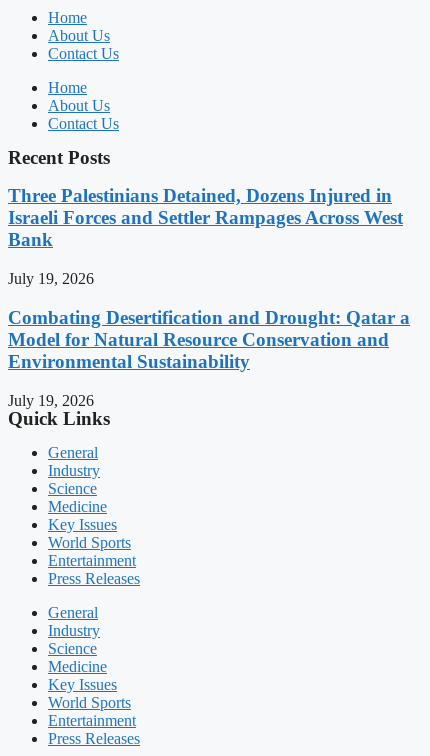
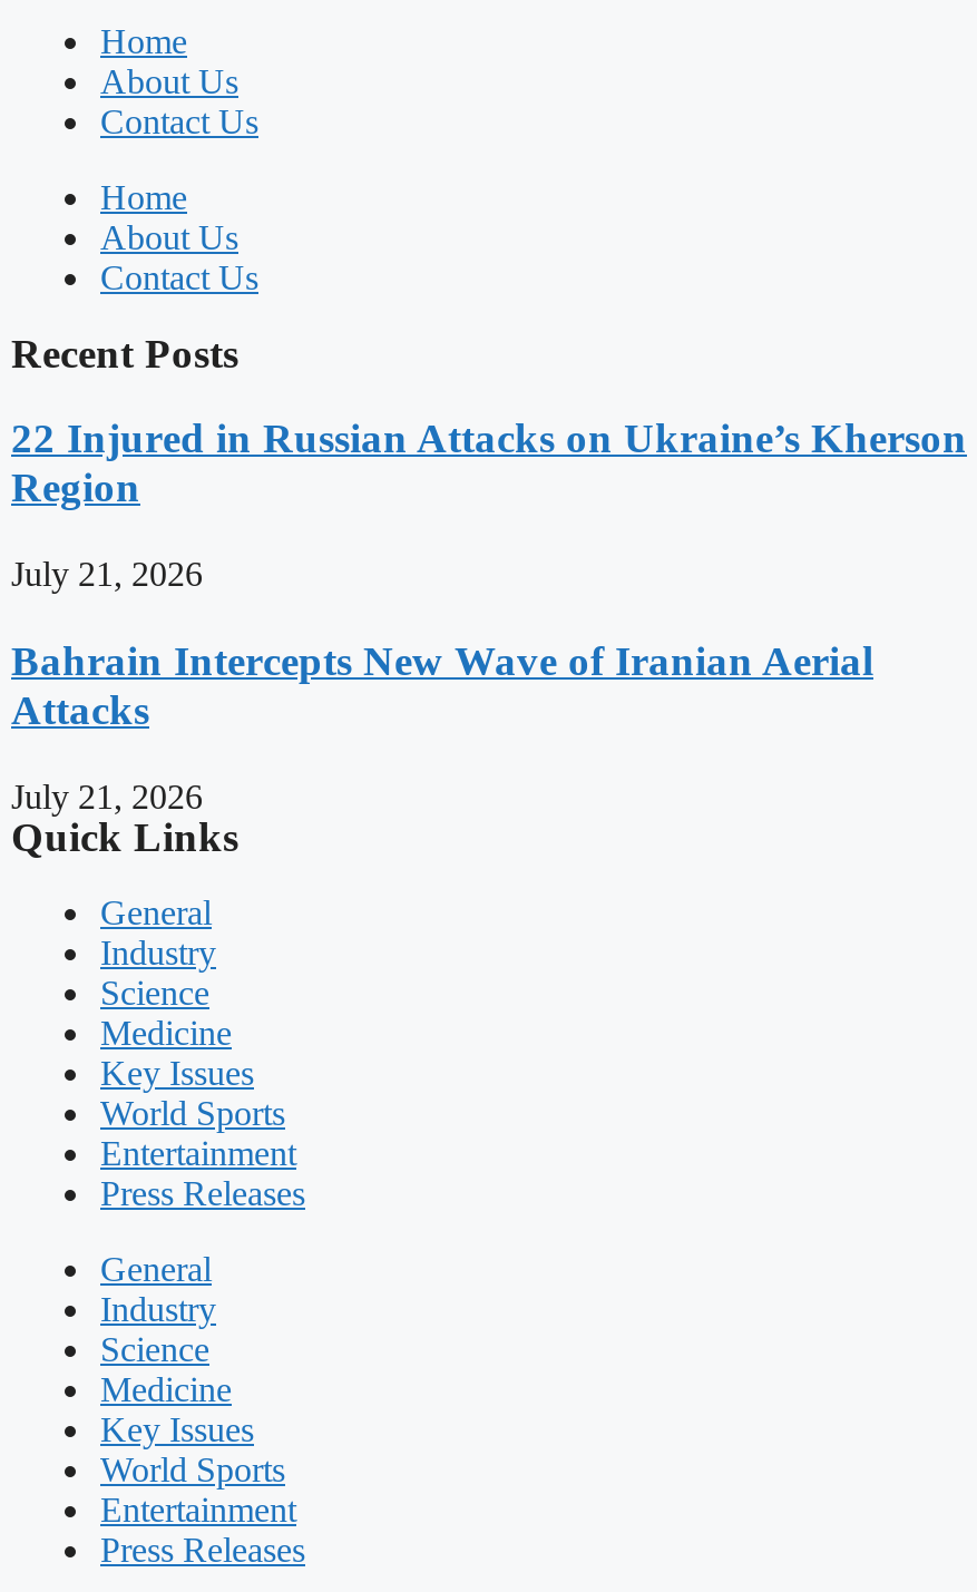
- Three Palestinians Detained, Dozens Injured in
- Israeli Forces and Settler Rampages Across West
- Bank
+ 22 Injured in Russian Attacks on Ukraine’s Kherson
+ Region

- July 19, 2026
+ July 21, 2026

- Combating Desertification and Drought: Qatar a
- Model for Natural Resource Conservation and
- Environmental Sustainability
+ Bahrain Intercepts New Wave of Iranian Aerial
+ Attacks

- July 19, 2026
+ July 21, 2026
